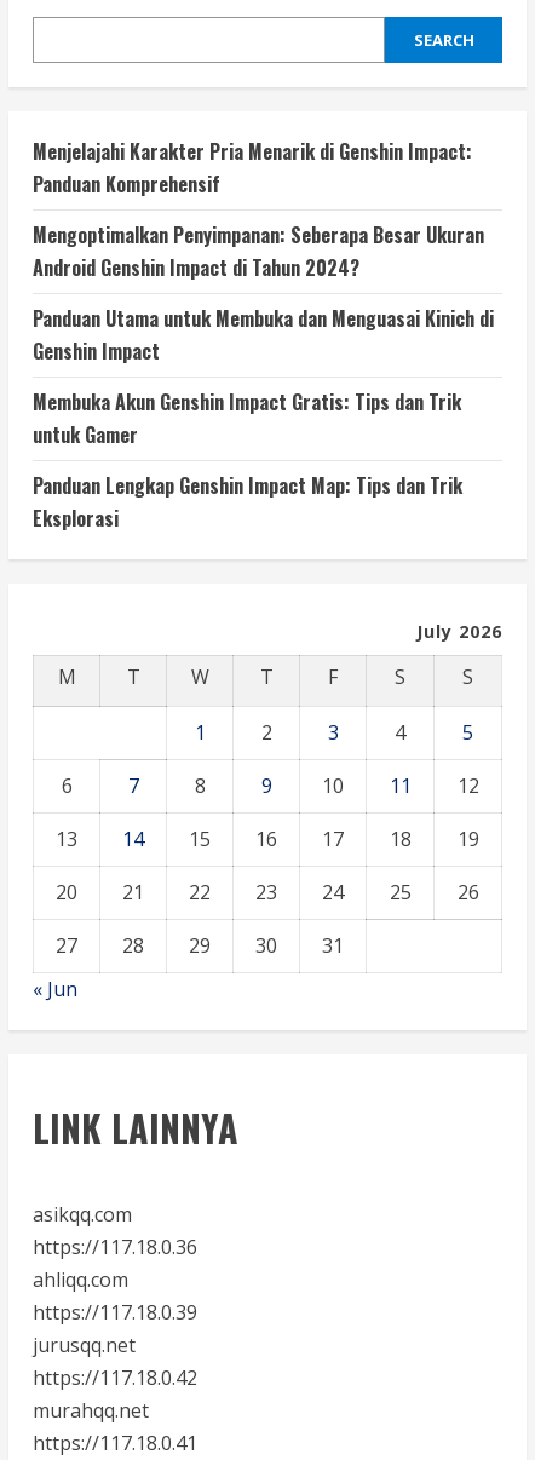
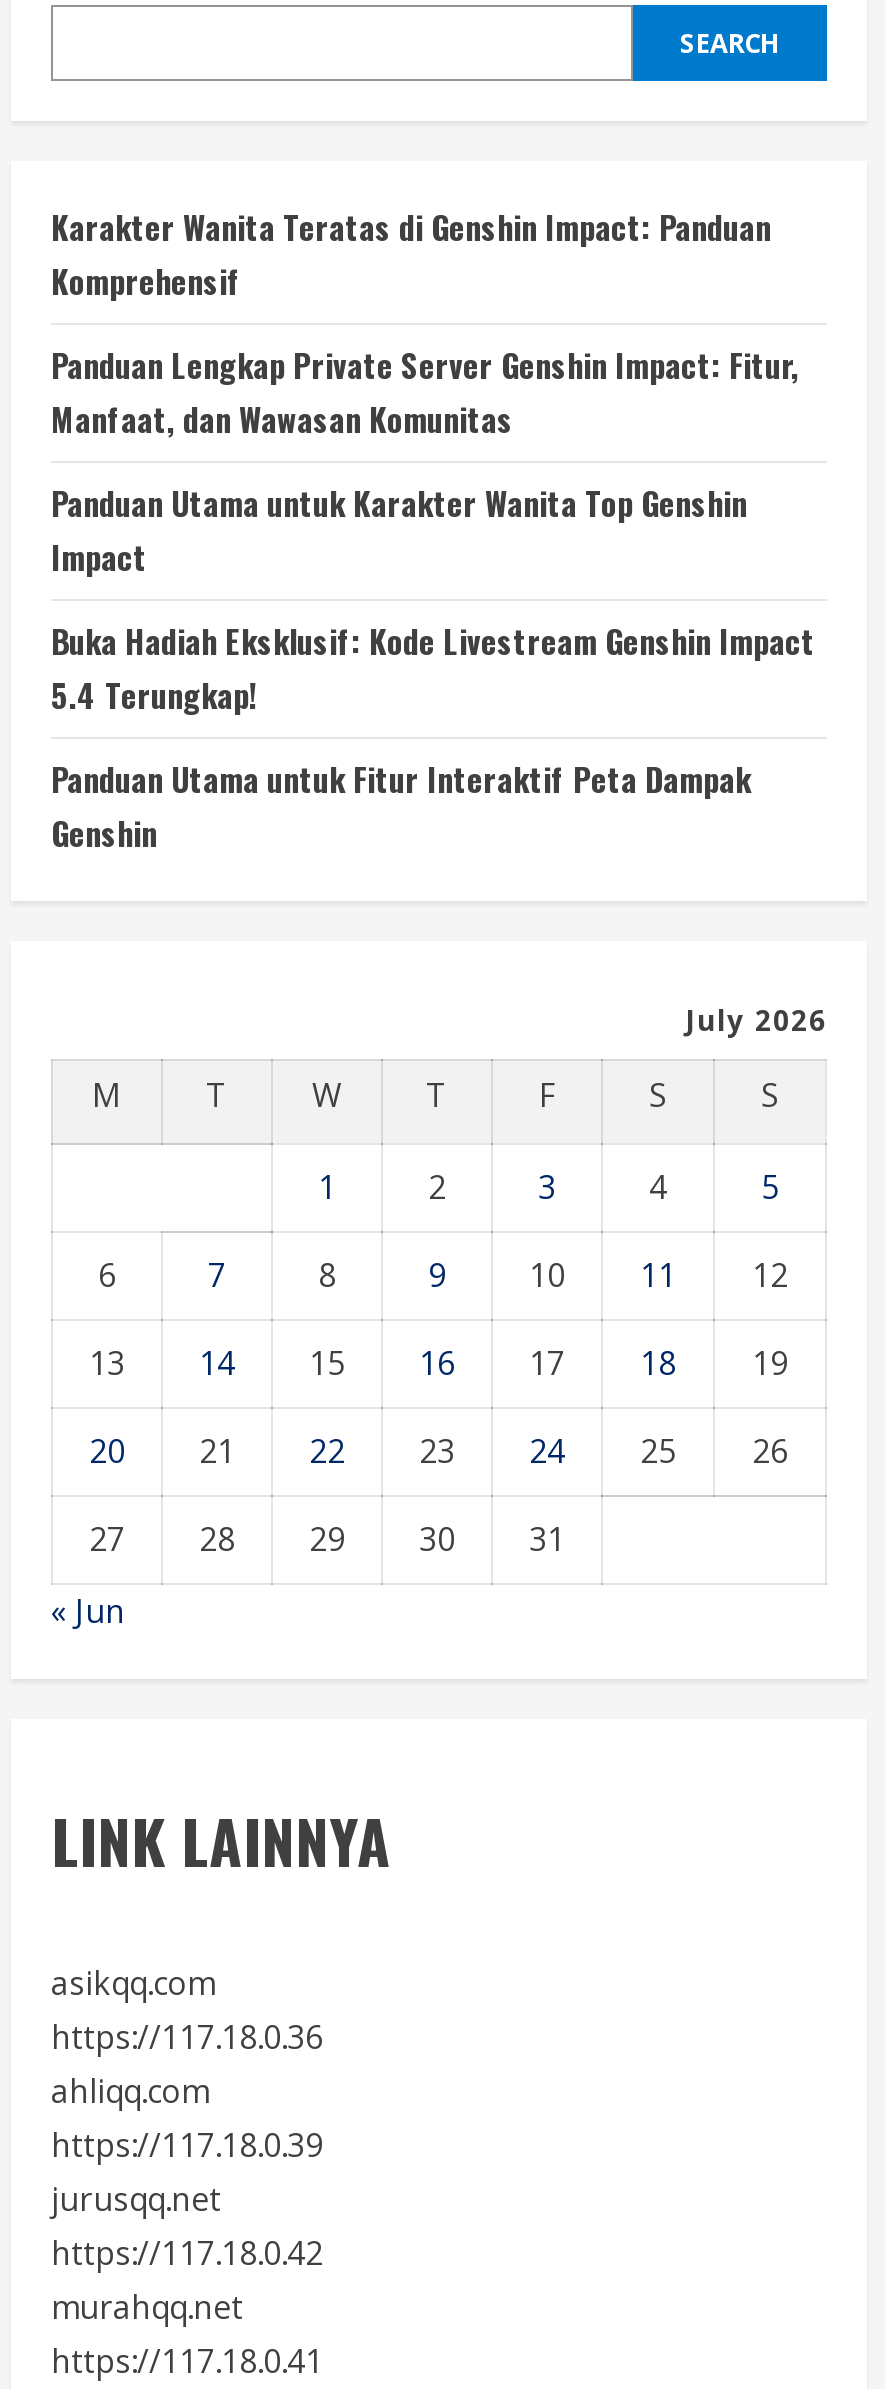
- Menjelajahi Karakter Pria Menarik di Genshin Impact:
- Panduan Komprehensif
+ Karakter Wanita Teratas di Genshin Impact: Panduan
+ Komprehensif

- Mengoptimalkan Penyimpanan: Seberapa Besar Ukuran
- Android Genshin Impact di Tahun 2024?
+ Panduan Lengkap Private Server Genshin Impact: Fitur,
+ Manfaat, dan Wawasan Komunitas

- Panduan Utama untuk Membuka dan Menguasai Kinich di
- Genshin Impact
+ Panduan Utama untuk Karakter Wanita Top Genshin
+ Impact

- Membuka Akun Genshin Impact Gratis: Tips dan Trik
- untuk Gamer
+ Buka Hadiah Eksklusif: Kode Livestream Genshin Impact
+ 5.4 Terungkap!

- Panduan Lengkap Genshin Impact Map: Tips dan Trik
- Eksplorasi
+ Panduan Utama untuk Fitur Interaktif Peta Dampak
+ Genshin
